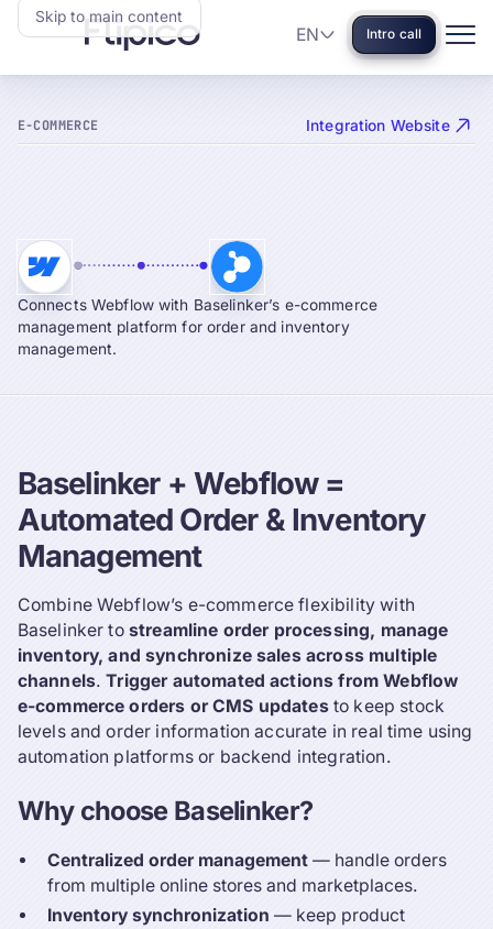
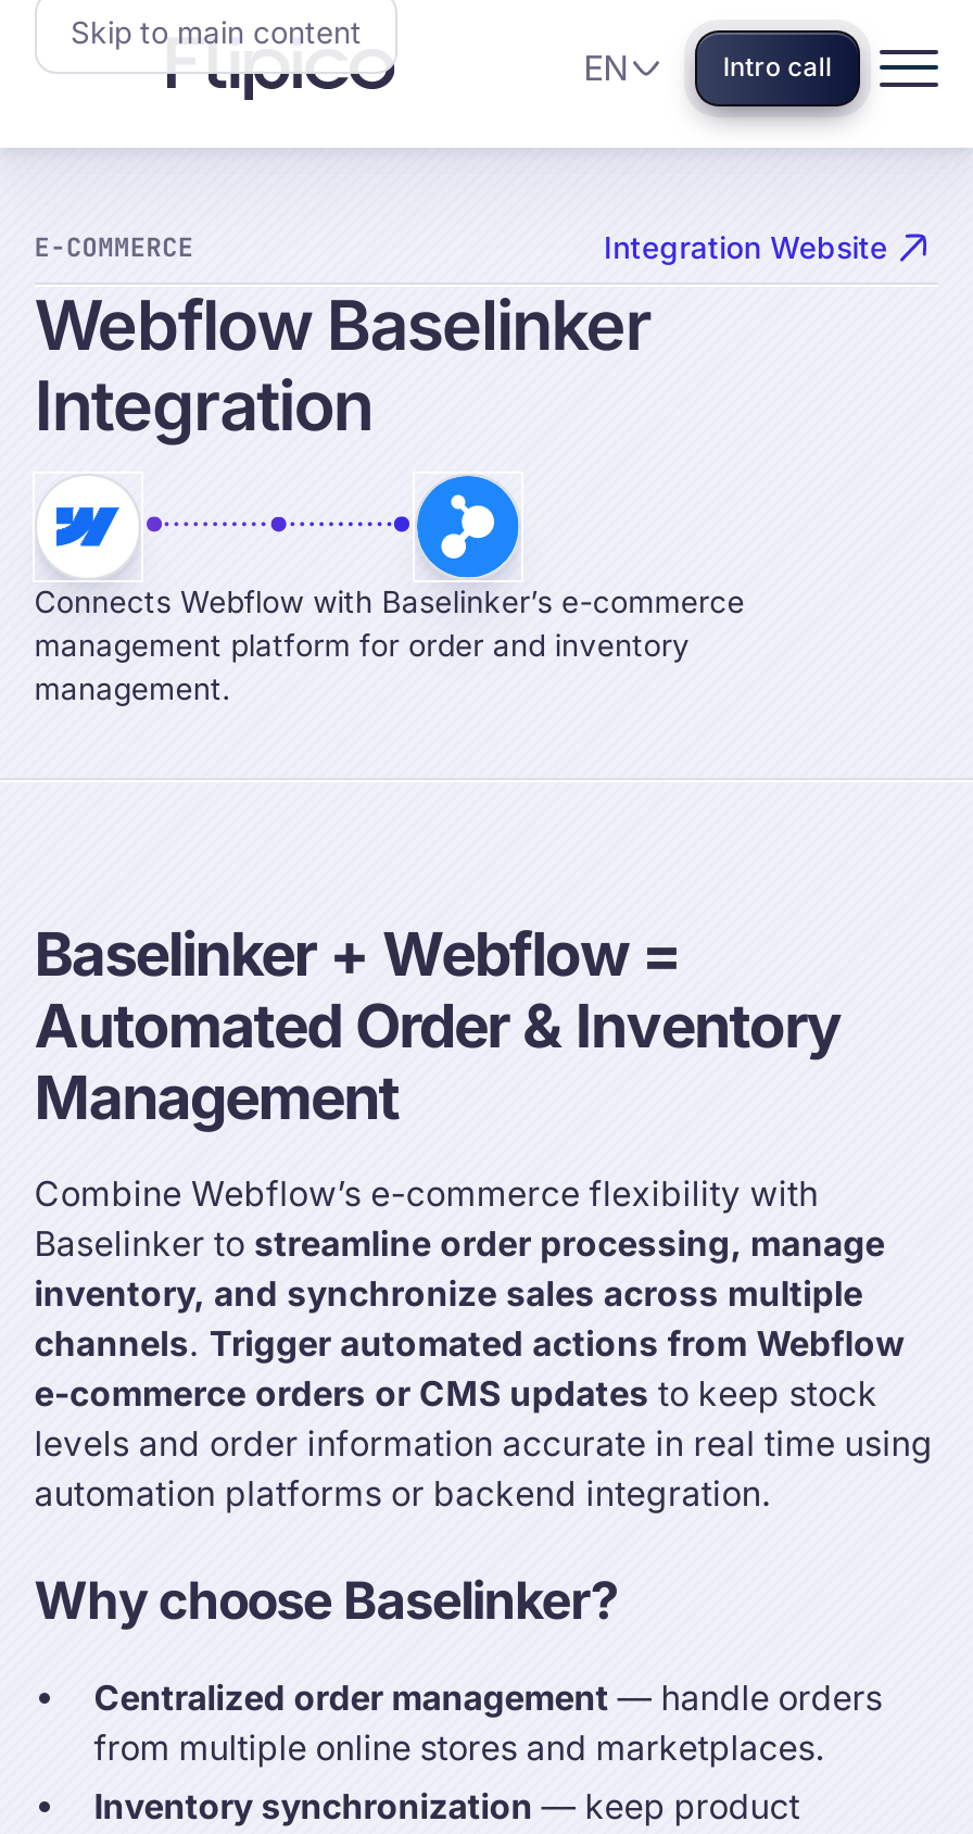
+ Webflow Baselinker
+ Integration
